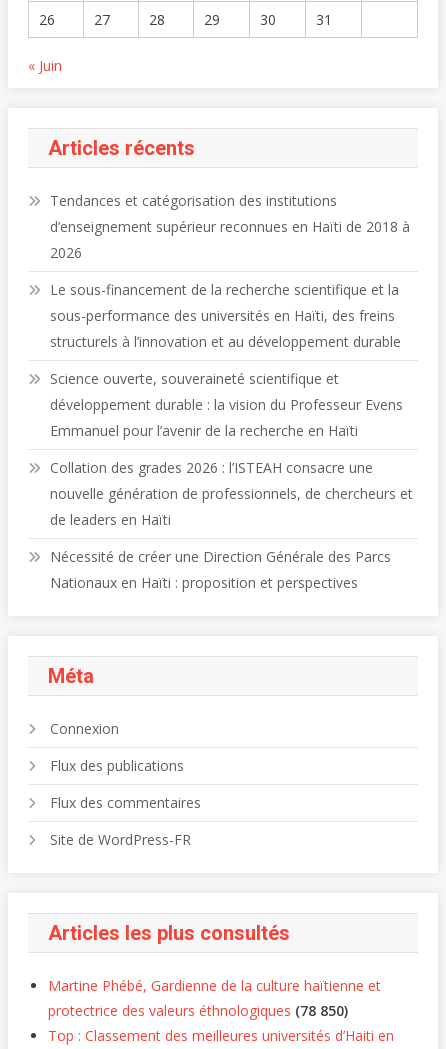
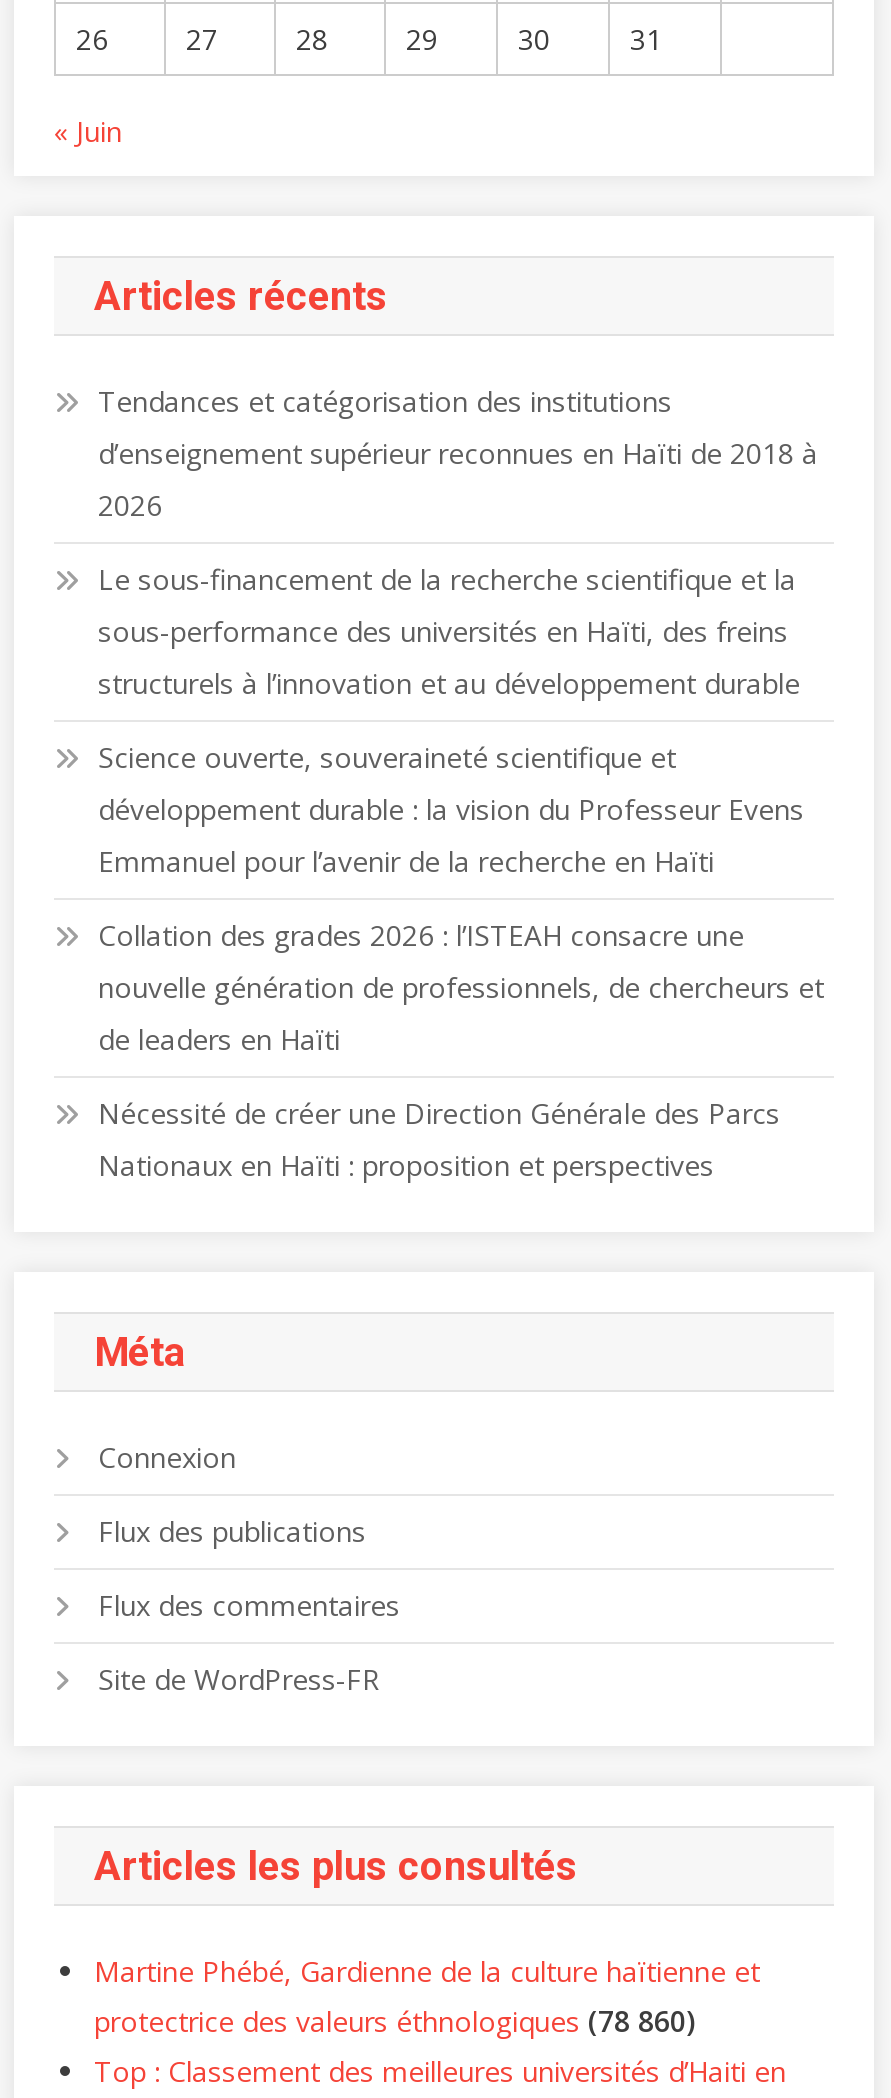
- protectrice des valeurs éthnologiques (78 850)
+ protectrice des valeurs éthnologiques (78 860)
